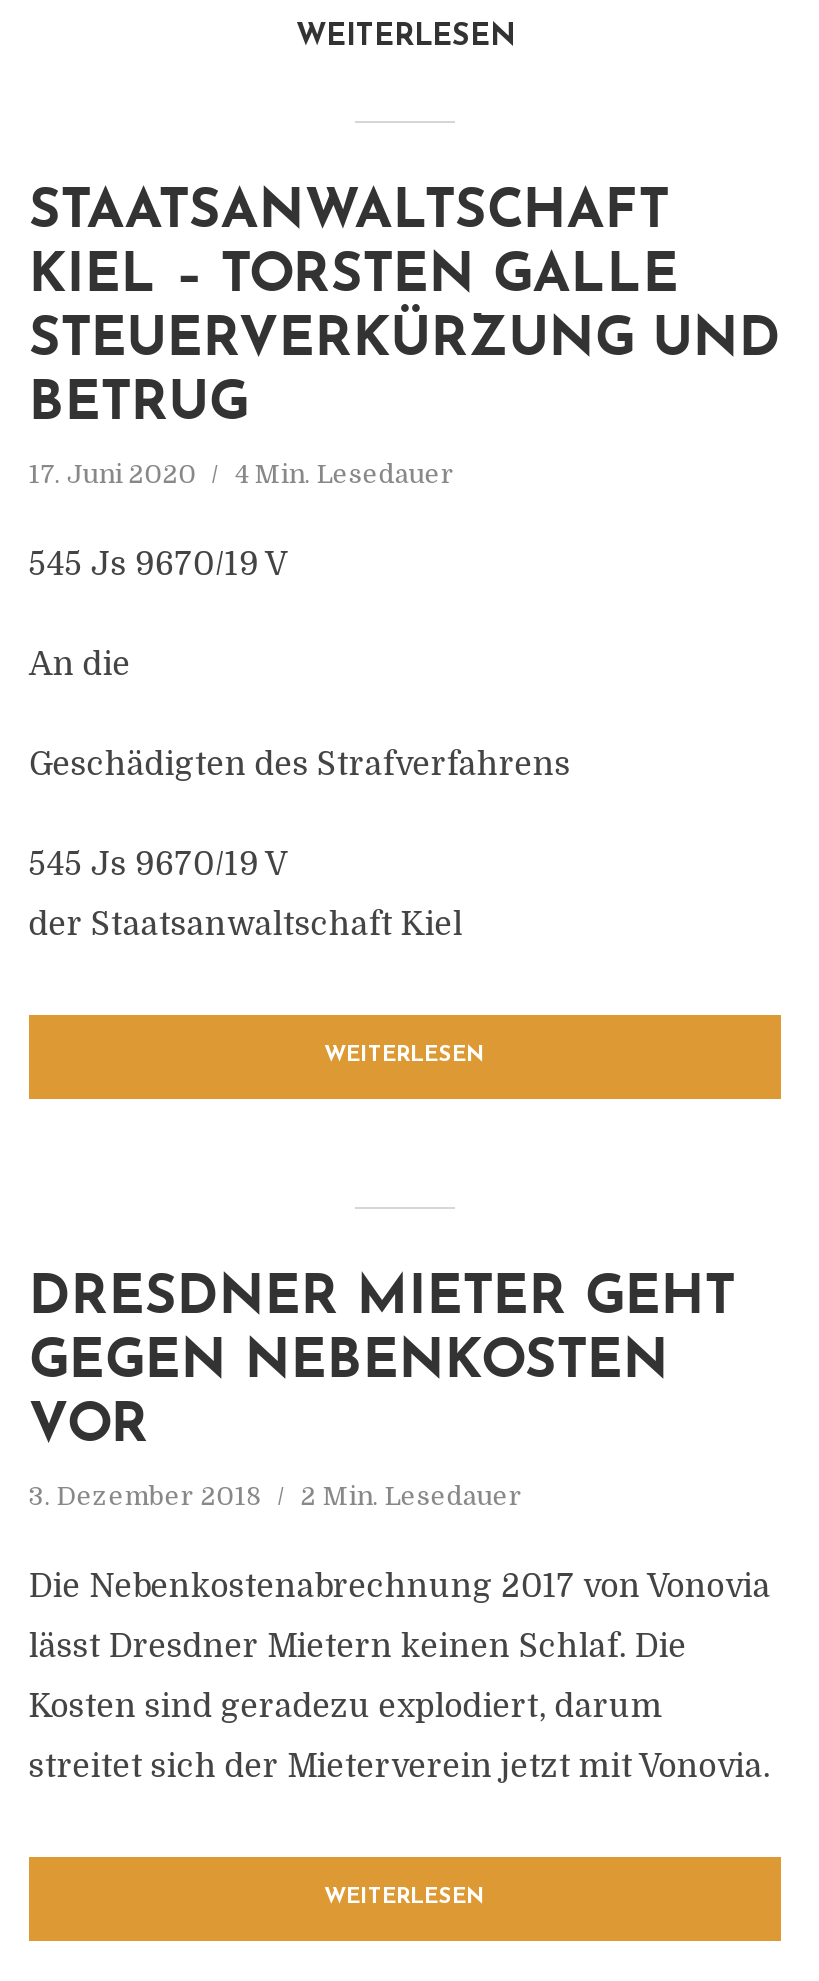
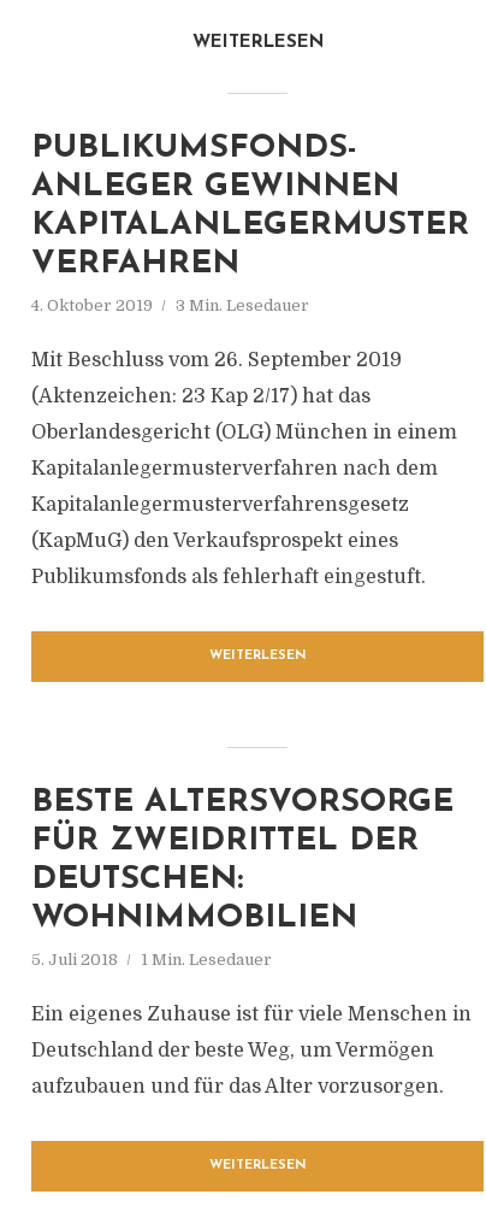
- STAATSANWALTSCHAFT
- KIEL – TORSTEN GALLE
- STEUERVERKÜRZUNG UND
- BETRUG
- 17. Juni 2020
- 4 Min. Lesedauer
- 545 Js 9670/19 V
- An die
- Geschädigten des Strafverfahrens
- 545 Js 9670/19 V
- der Staatsanwaltschaft Kiel
+ PUBLIKUMSFONDS-
+ ANLEGER GEWINNEN
+ KAPITALANLEGERMUSTER
+ VERFAHREN
+ 4. Oktober 2019
+ 3 Min. Lesedauer
+ Mit Beschluss vom 26. September 2019
+ (Aktenzeichen: 23 Kap 2/17) hat das
+ Oberlandesgericht (OLG) München in einem
+ Kapitalanlegermusterverfahren nach dem
+ Kapitalanlegermusterverfahrensgesetz
+ (KapMuG) den Verkaufsprospekt eines
+ Publikumsfonds als fehlerhaft eingestuft.

- DRESDNER MIETER GEHT
- GEGEN NEBENKOSTEN
- VOR
- 3. Dezember 2018
- 2 Min. Lesedauer
- Die Nebenkostenabrechnung 2017 von Vonovia
- lässt Dresdner Mietern keinen Schlaf. Die
- Kosten sind geradezu explodiert, darum
- streitet sich der Mieterverein jetzt mit Vonovia.
+ BESTE ALTERSVORSORGE
+ FÜR ZWEIDRITTEL DER
+ DEUTSCHEN:
+ WOHNIMMOBILIEN
+ 5. Juli 2018
+ 1 Min. Lesedauer
+ Ein eigenes Zuhause ist für viele Menschen in
+ Deutschland der beste Weg, um Vermögen
+ aufzubauen und für das Alter vorzusorgen.
